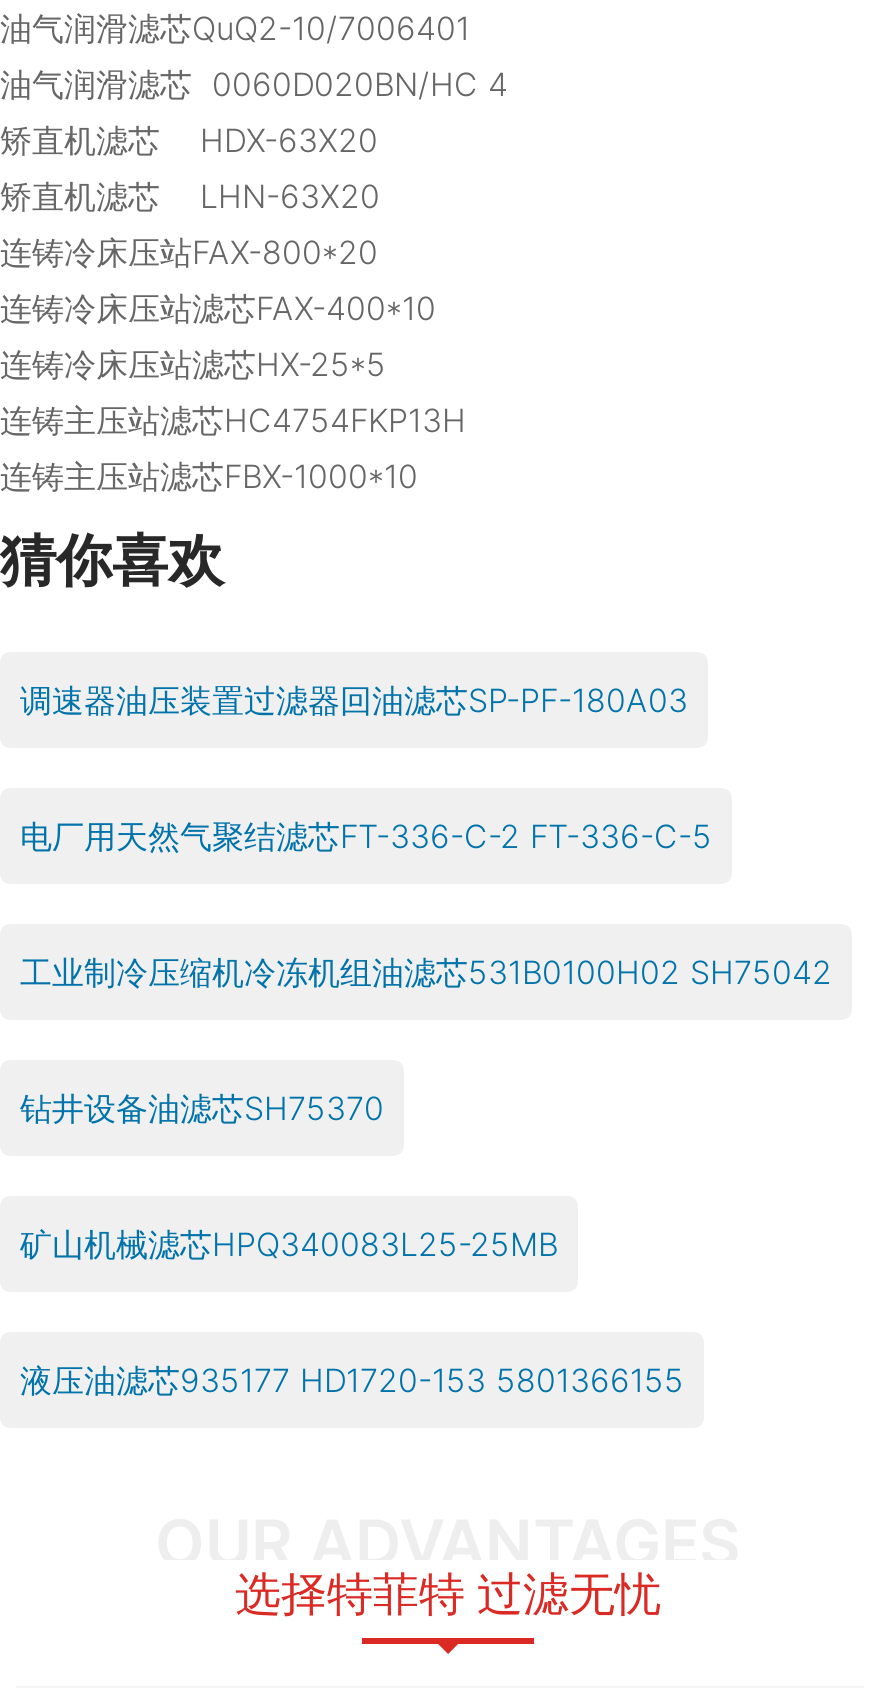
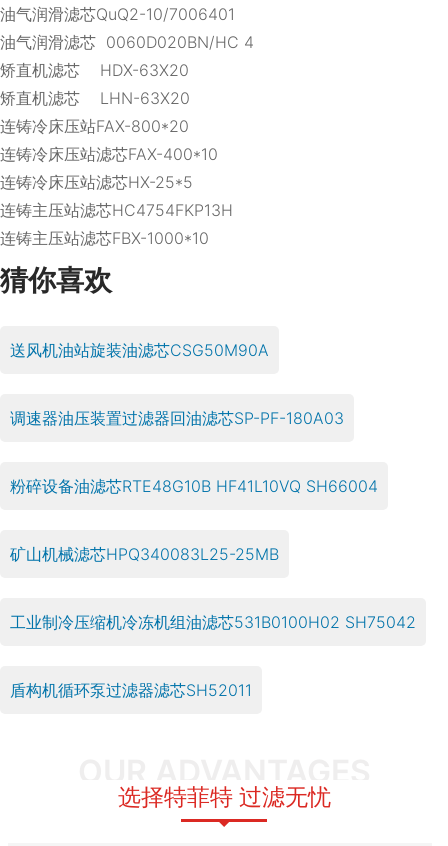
+ 送风机油站旋装油滤芯CSG50M90A

moved down: 调速器油压装置过滤器回油滤芯SP-PF-180A03

- 电厂用天然气聚结滤芯FT-336-C-2 FT-336-C-5
- 钻井设备油滤芯SH75370
+ 粉碎设备油滤芯RTE48G10B HF41L10VQ SH66004

moved down: 工业制冷压缩机冷冻机组油滤芯531B0100H02 SH75042

moved up: 矿山机械滤芯HPQ340083L25-25MB

- 液压油滤芯935177 HD1720-153 5801366155
+ 盾构机循环泵过滤器滤芯SH52011
